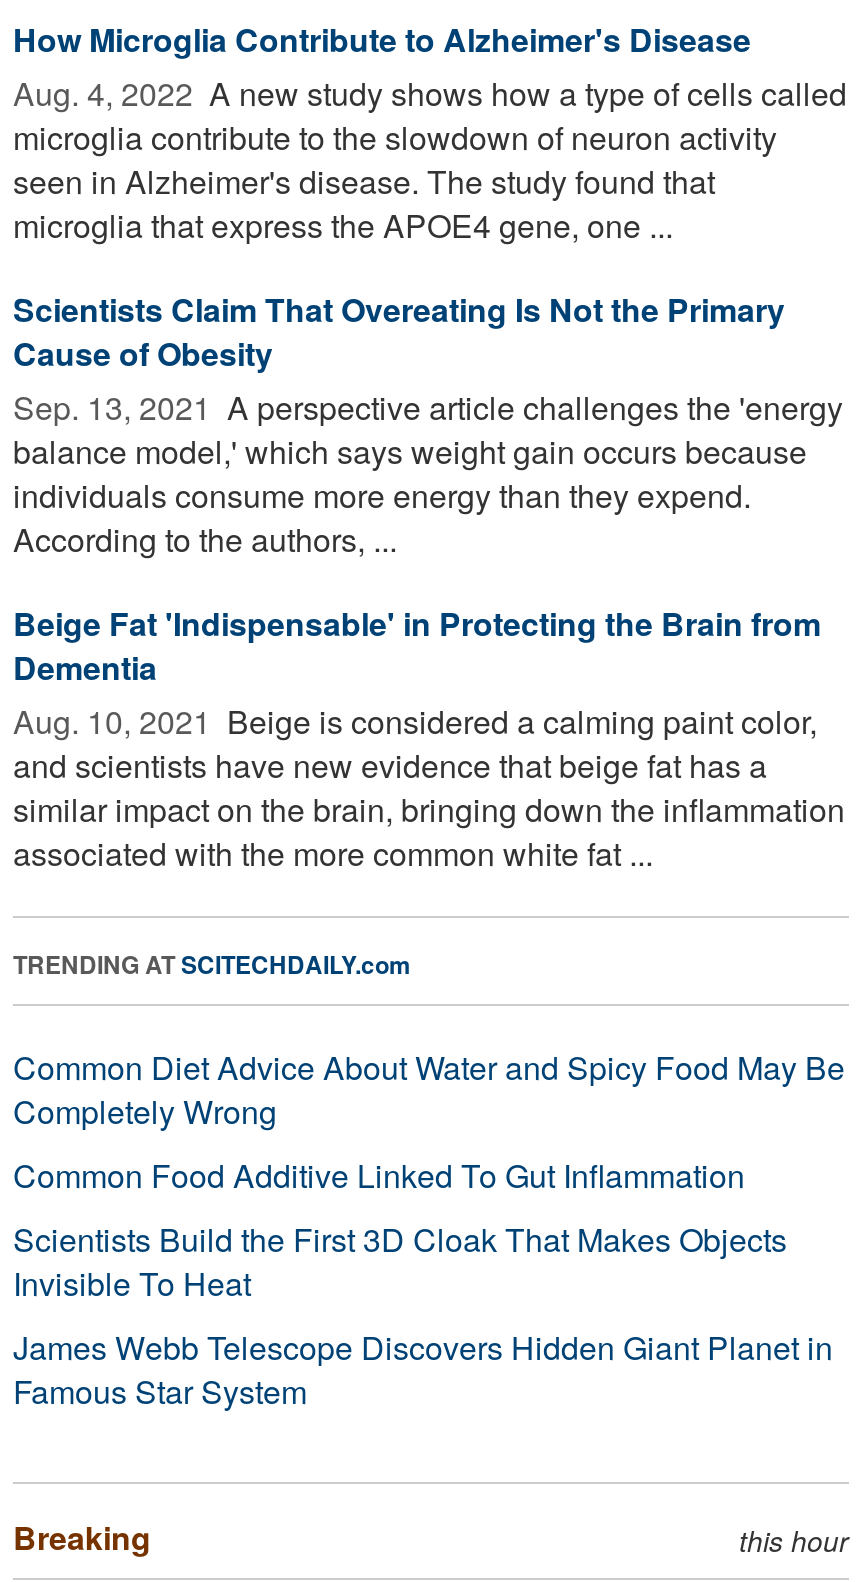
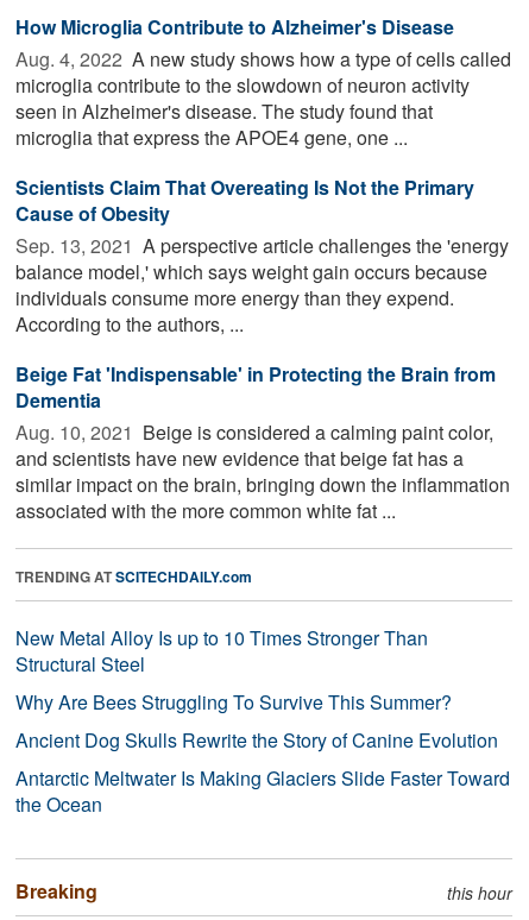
- Common Diet Advice About Water and Spicy Food May Be
- Completely Wrong
- Common Food Additive Linked To Gut Inflammation
- Scientists Build the First 3D Cloak That Makes Objects
- Invisible To Heat
- James Webb Telescope Discovers Hidden Giant Planet in
- Famous Star System
+ New Metal Alloy Is up to 10 Times Stronger Than
+ Structural Steel
+ Why Are Bees Struggling To Survive This Summer?
+ Ancient Dog Skulls Rewrite the Story of Canine Evolution
+ Antarctic Meltwater Is Making Glaciers Slide Faster Toward
+ the Ocean
